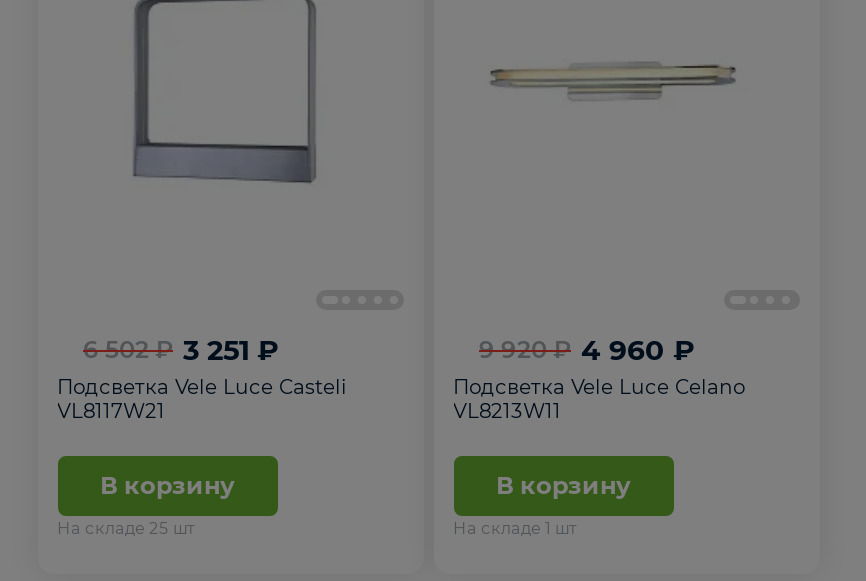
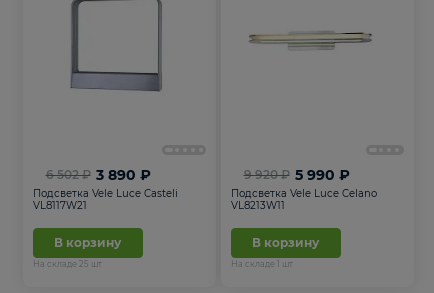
- 6 502 ₽ 3 251 ₽
+ 6 502 ₽ 3 890 ₽

- 9 920 ₽ 4 960 ₽
+ 9 920 ₽ 5 990 ₽
